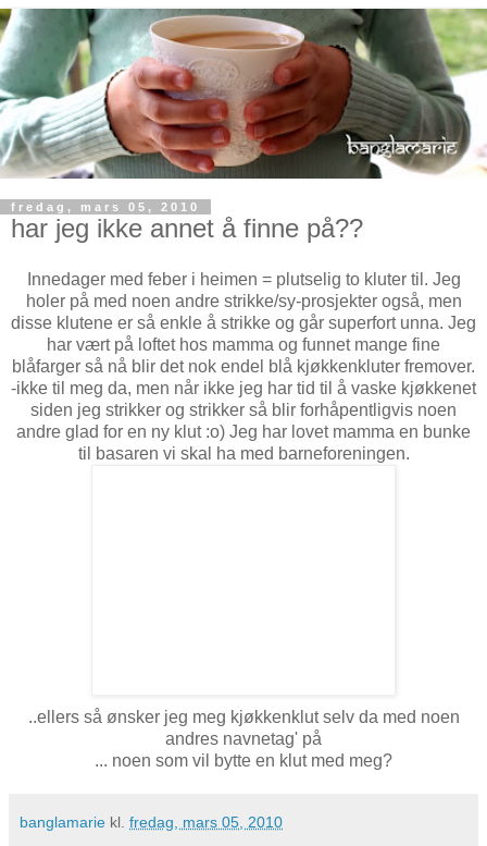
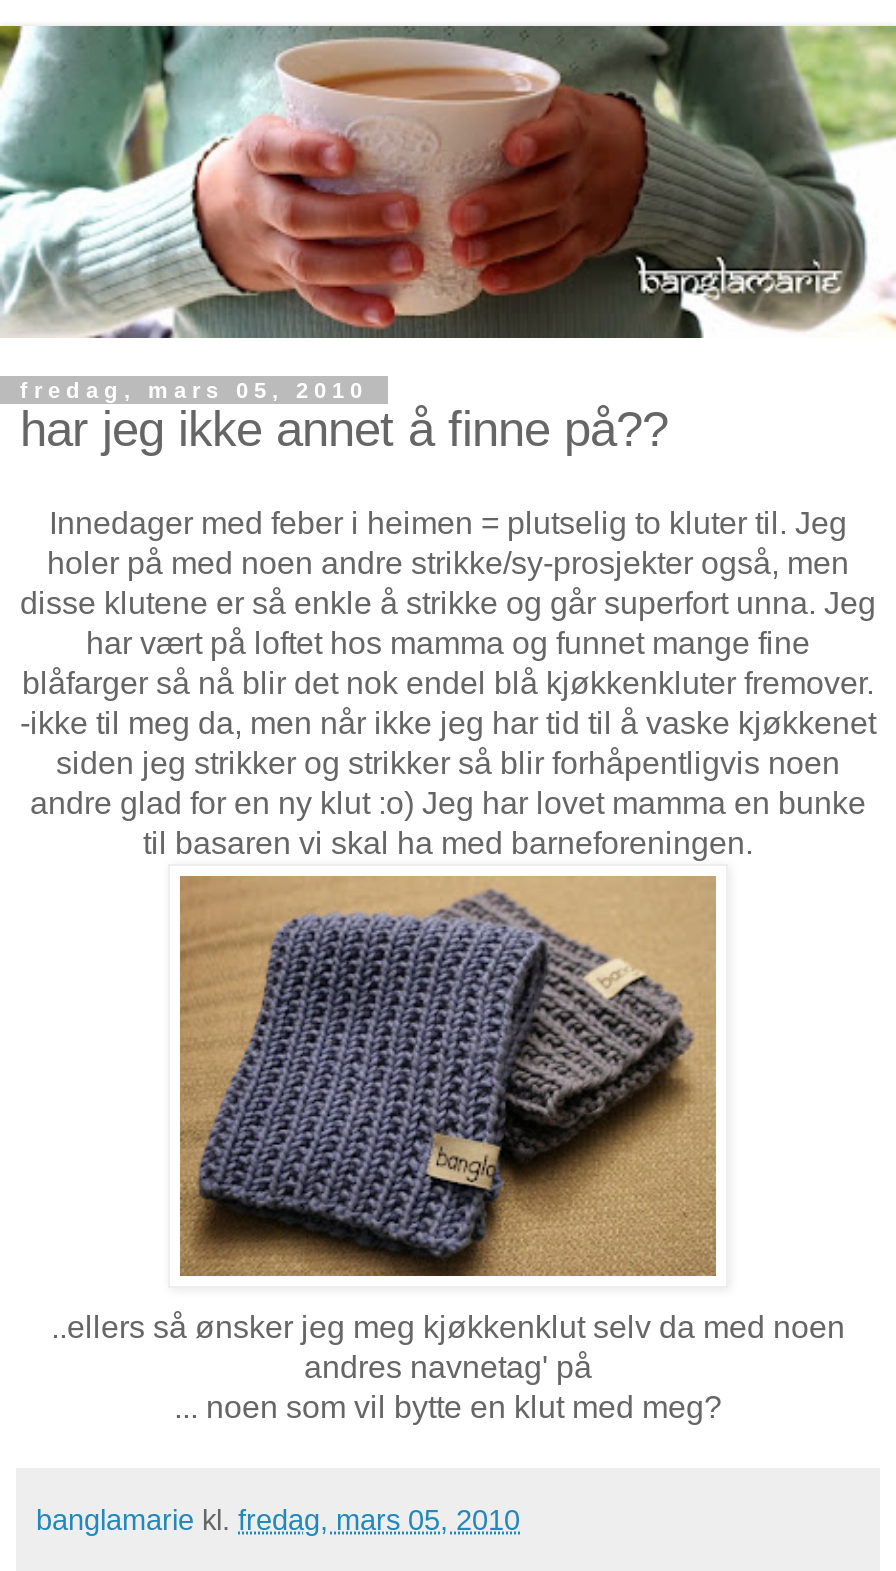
+ [image]
